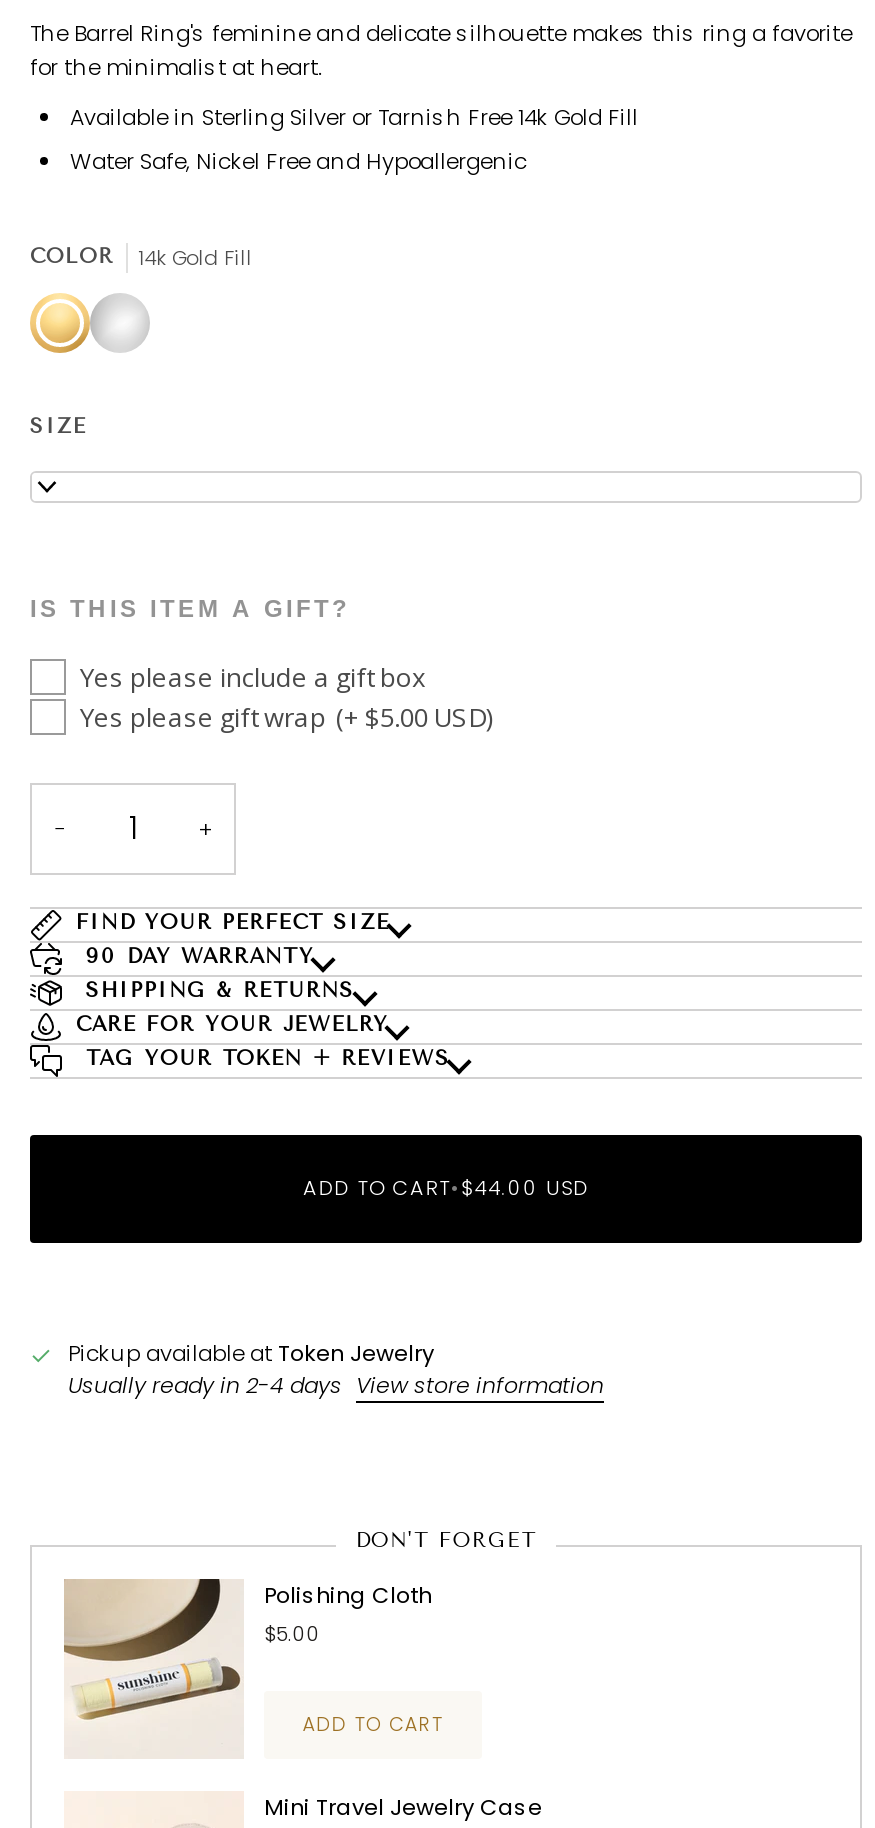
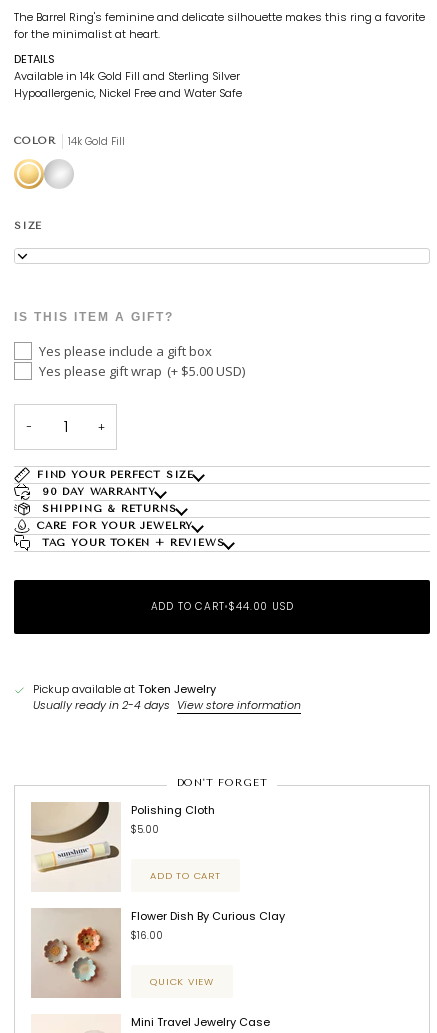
- Available in Sterling Silver or Tarnish Free 14k Gold Fill
- Water Safe, Nickel Free and Hypoallergenic
+ DETAILS
+ Available in 14k Gold Fill and Sterling Silver
+ Hypoallergenic, Nickel Free and Water Safe

+ [image]
+ Flower Dish By Curious Clay
+ $16.00
+ QUICK VIEW
